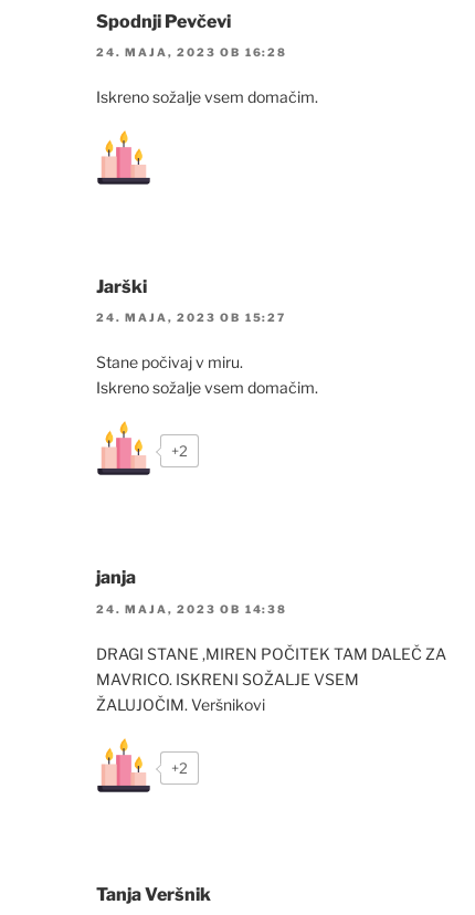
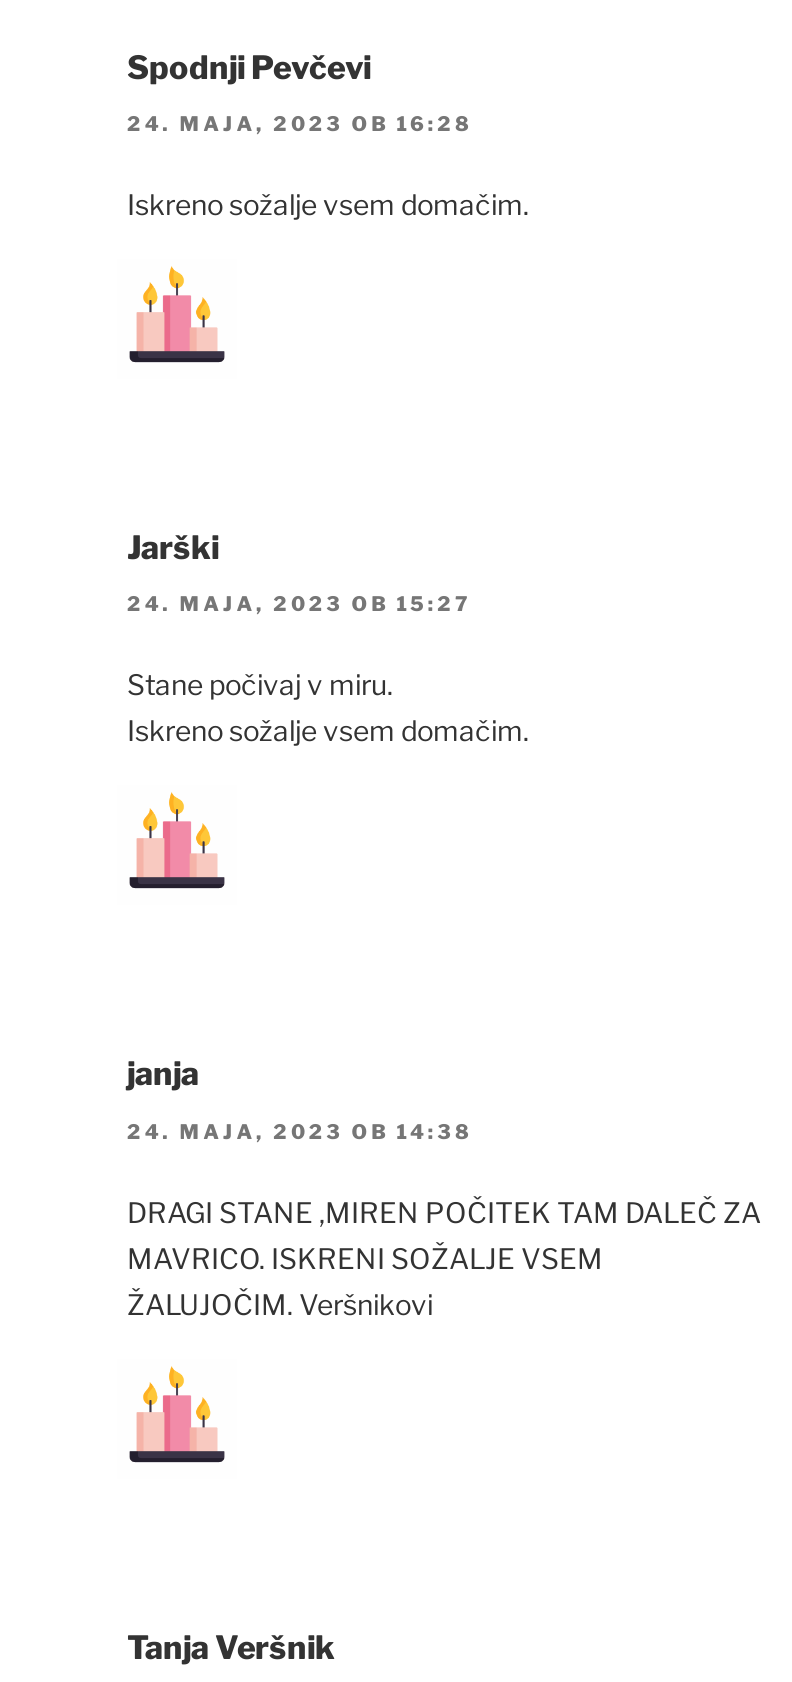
- +2

- +2
